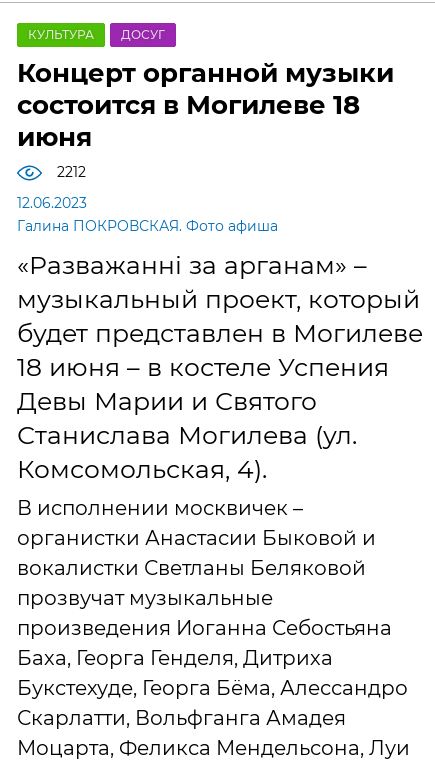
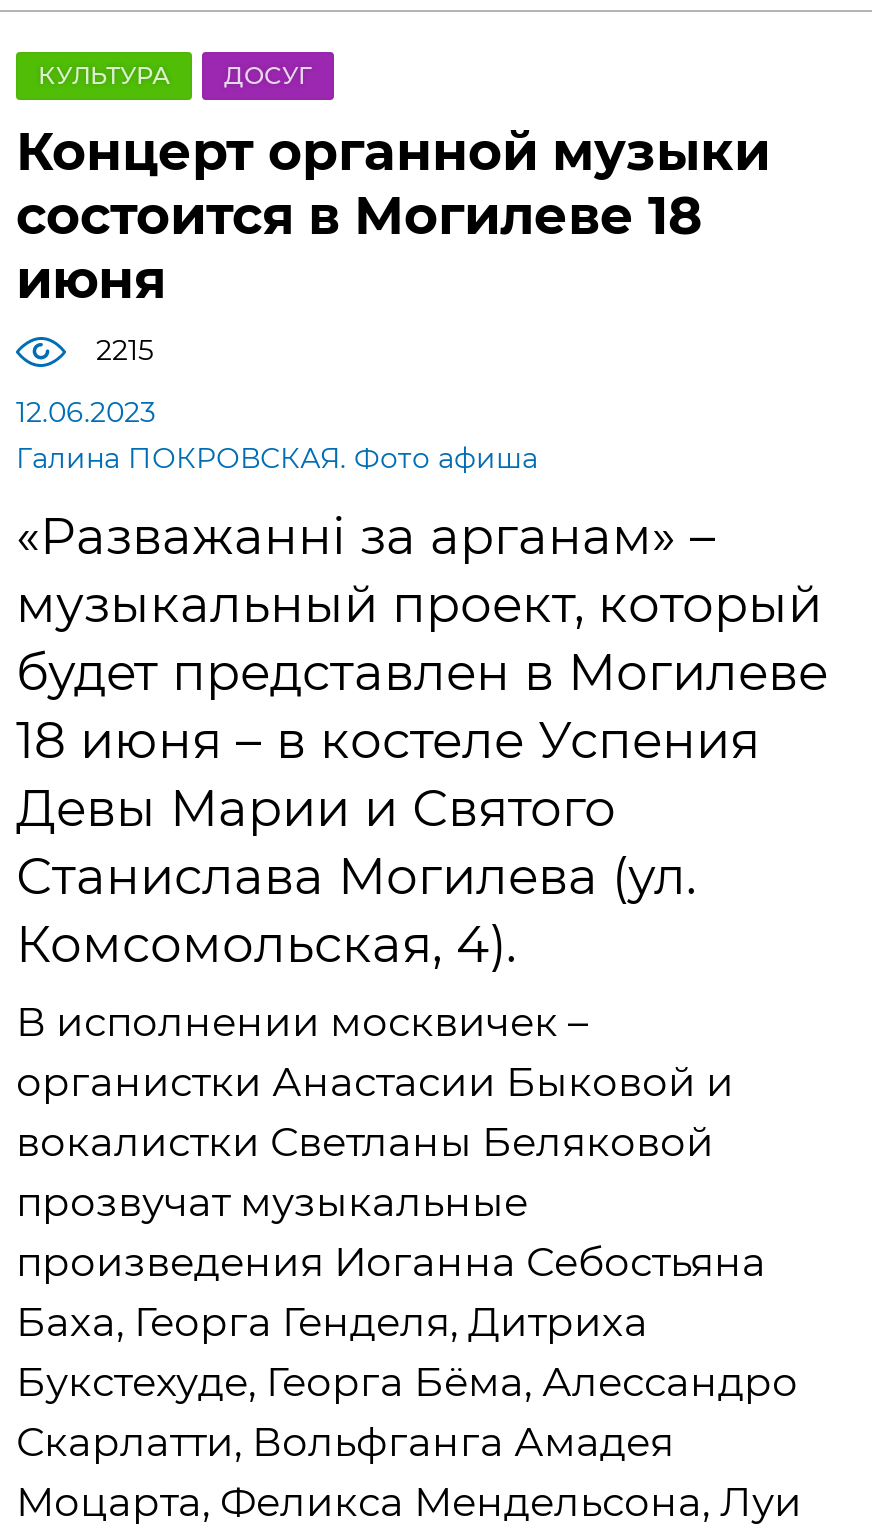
- 2212
+ 2215
